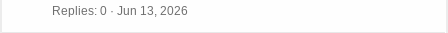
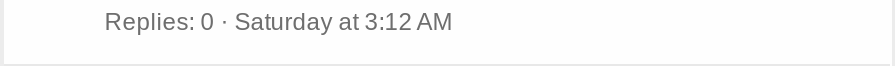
- Jun 13, 2026
+ Saturday at 3:12 AM
